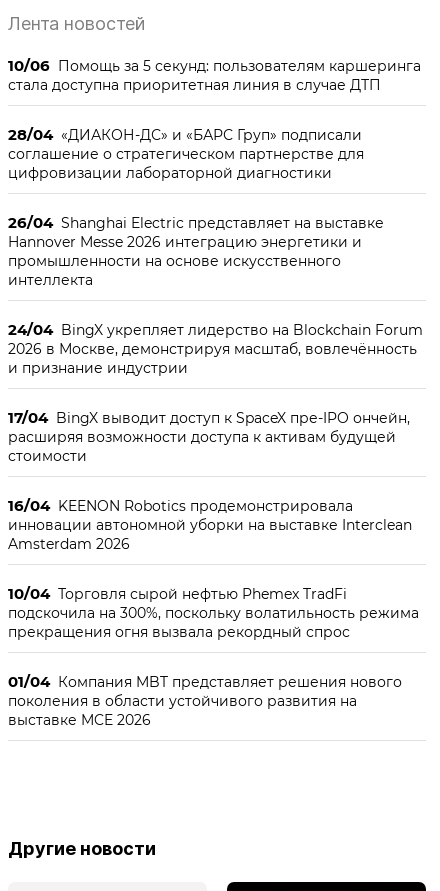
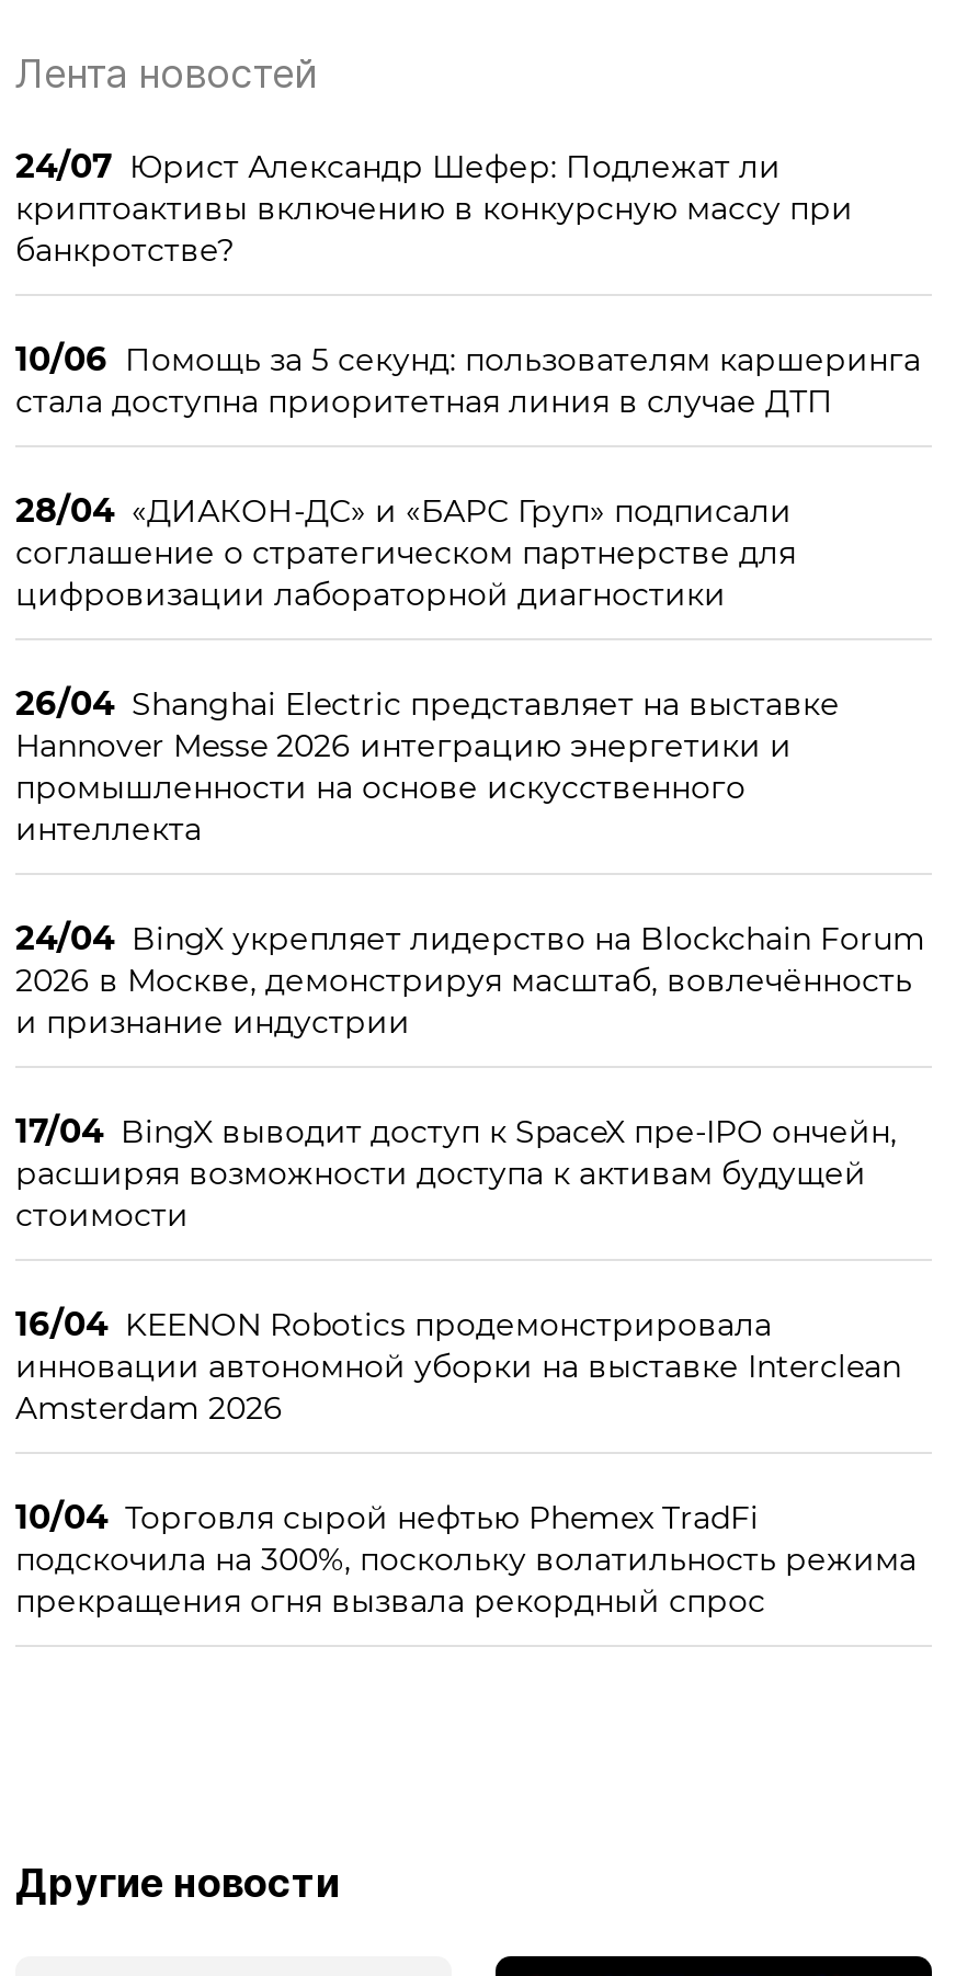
+ 24/07 Юрист Александр Шефер: Подлежат ли
+ криптоактивы включению в конкурсную массу при
+ банкротстве?

moved down: 10/06 Помощь за 5 секунд: пользователям каршеринга | стала доступна приоритетная линия в случае ДТП | 28/04 «ДИАКОН-ДС» и «БАРС Груп» подписали | ... | подскочила на 300%, поскольку волатильность режима | прекращения огня вызвала рекордный спрос

- 01/04 Компания MBT представляет решения нового
- поколения в области устойчивого развития на
- выставке MCE 2026
